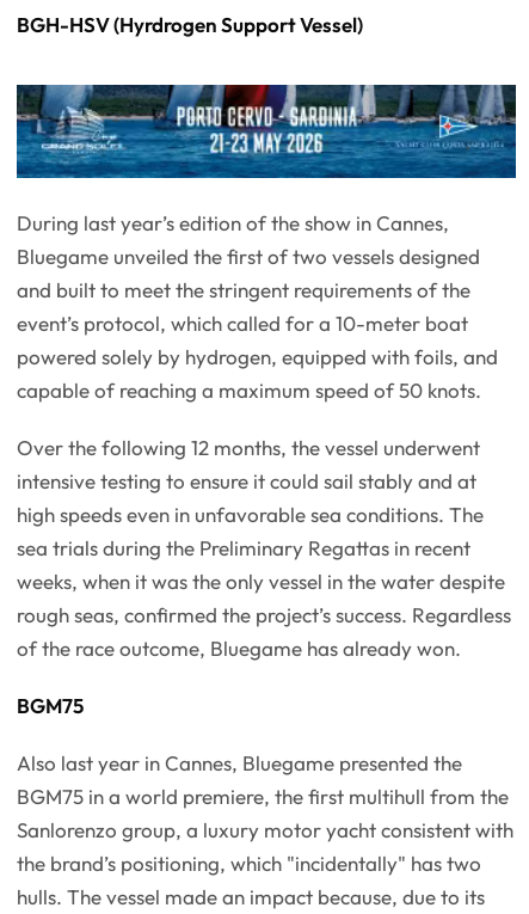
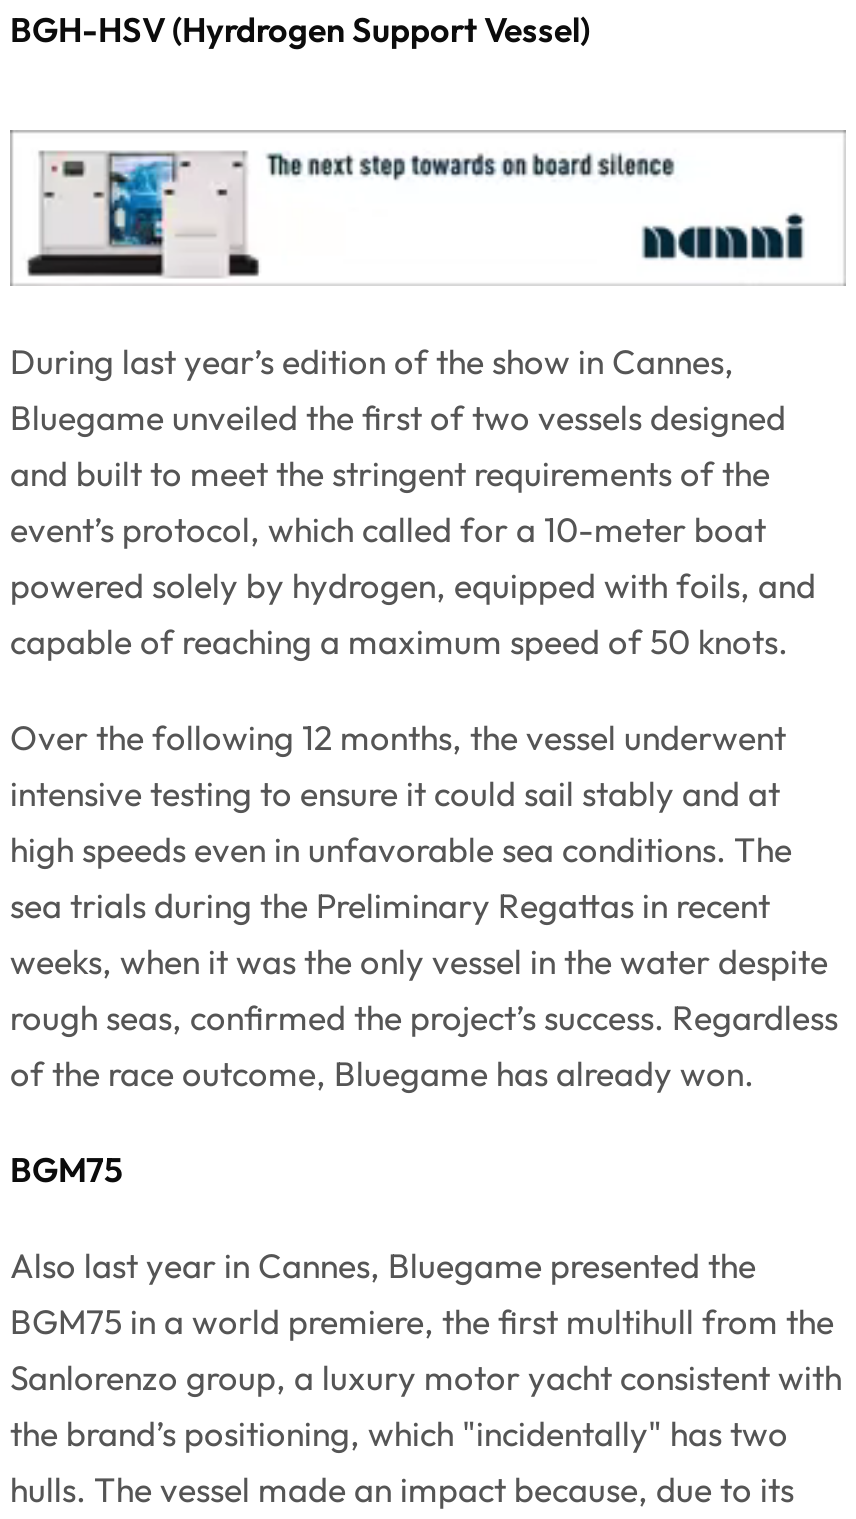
- [image]
+ [image]
